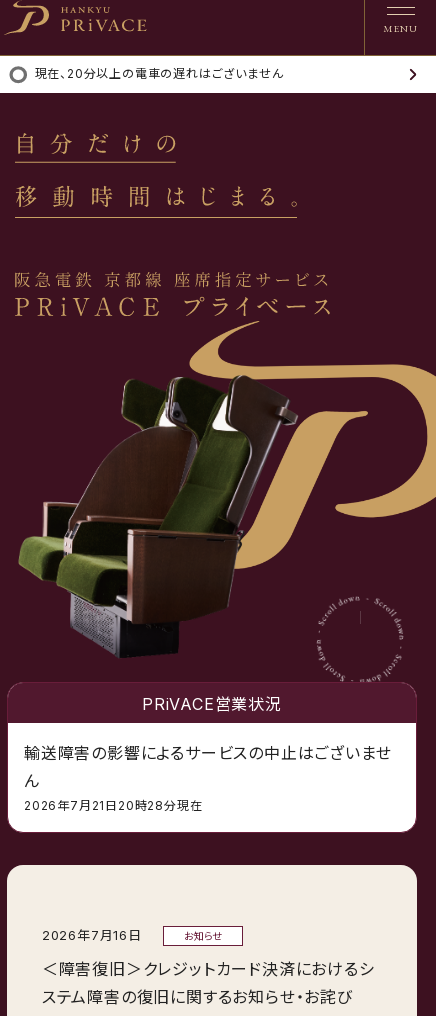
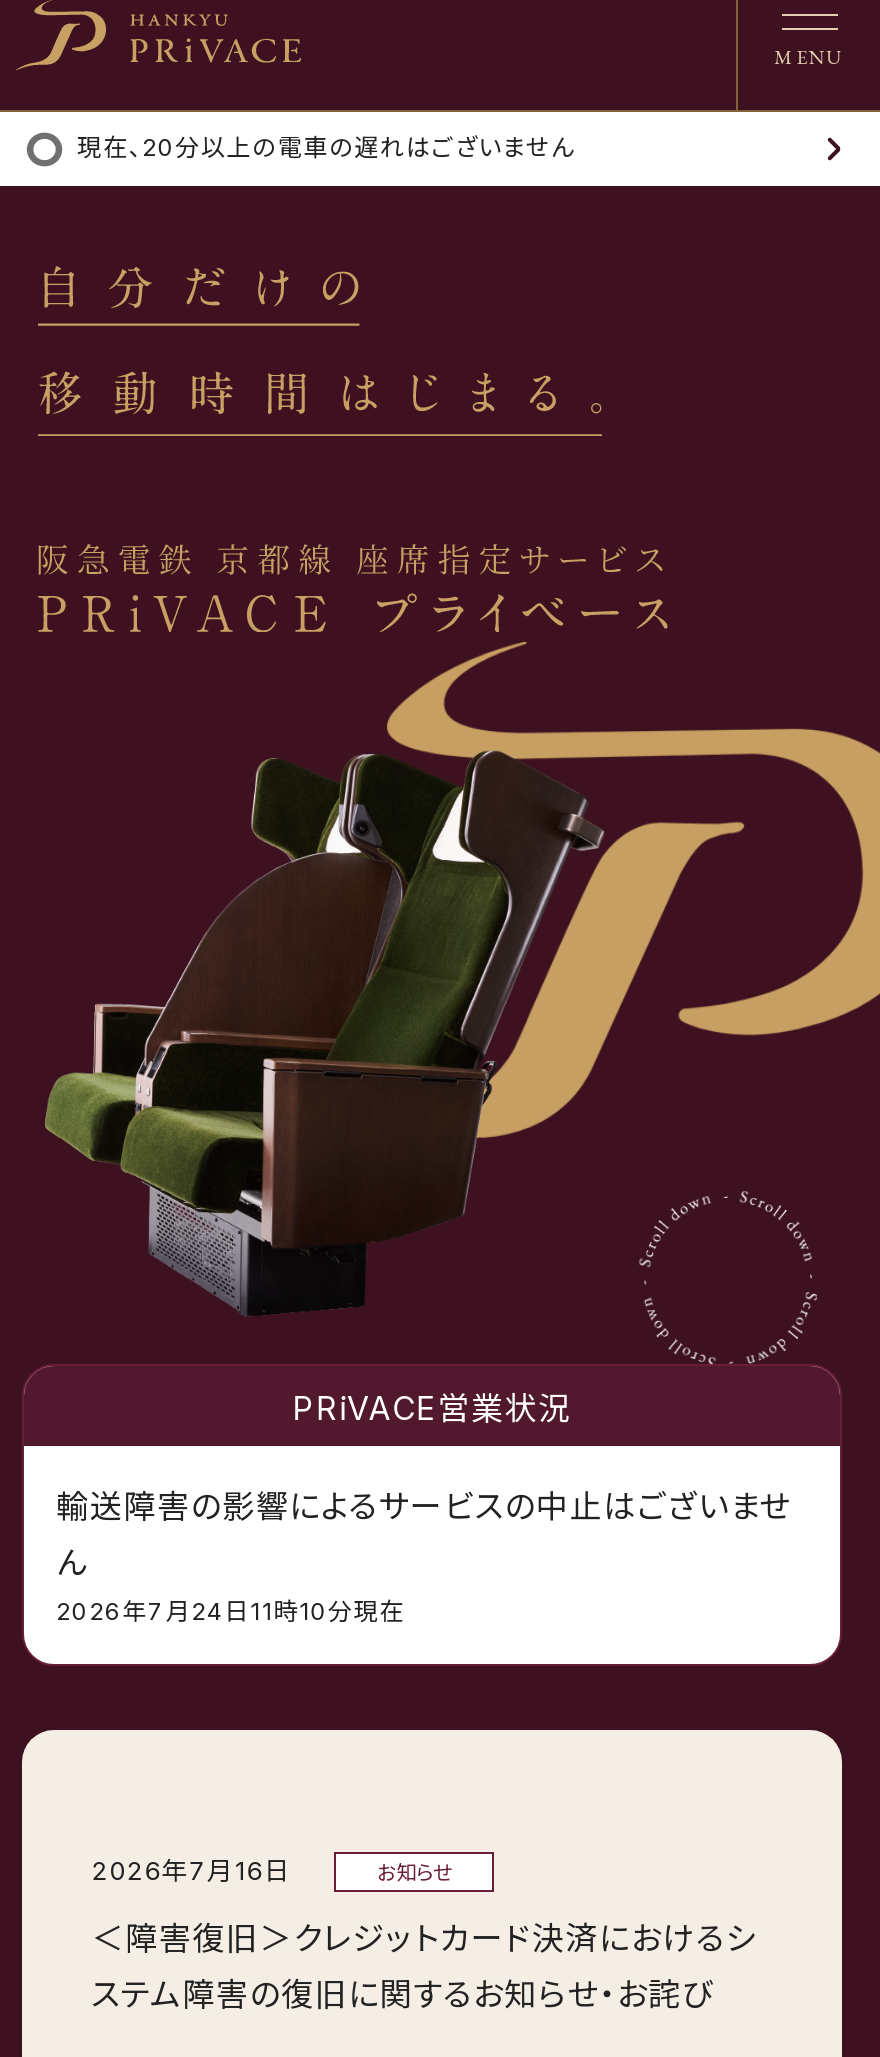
- 2026年7月21日20時28分現在
+ 2026年7月24日11時10分現在
